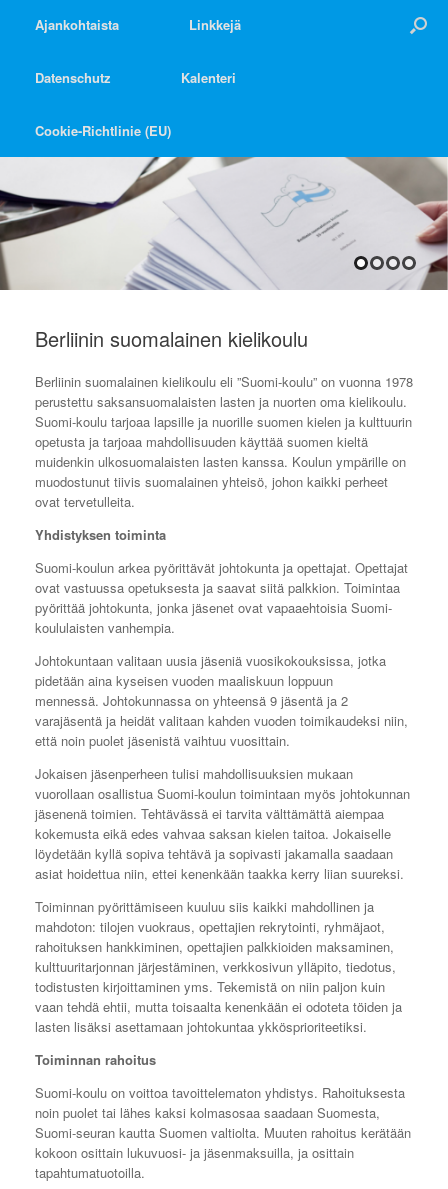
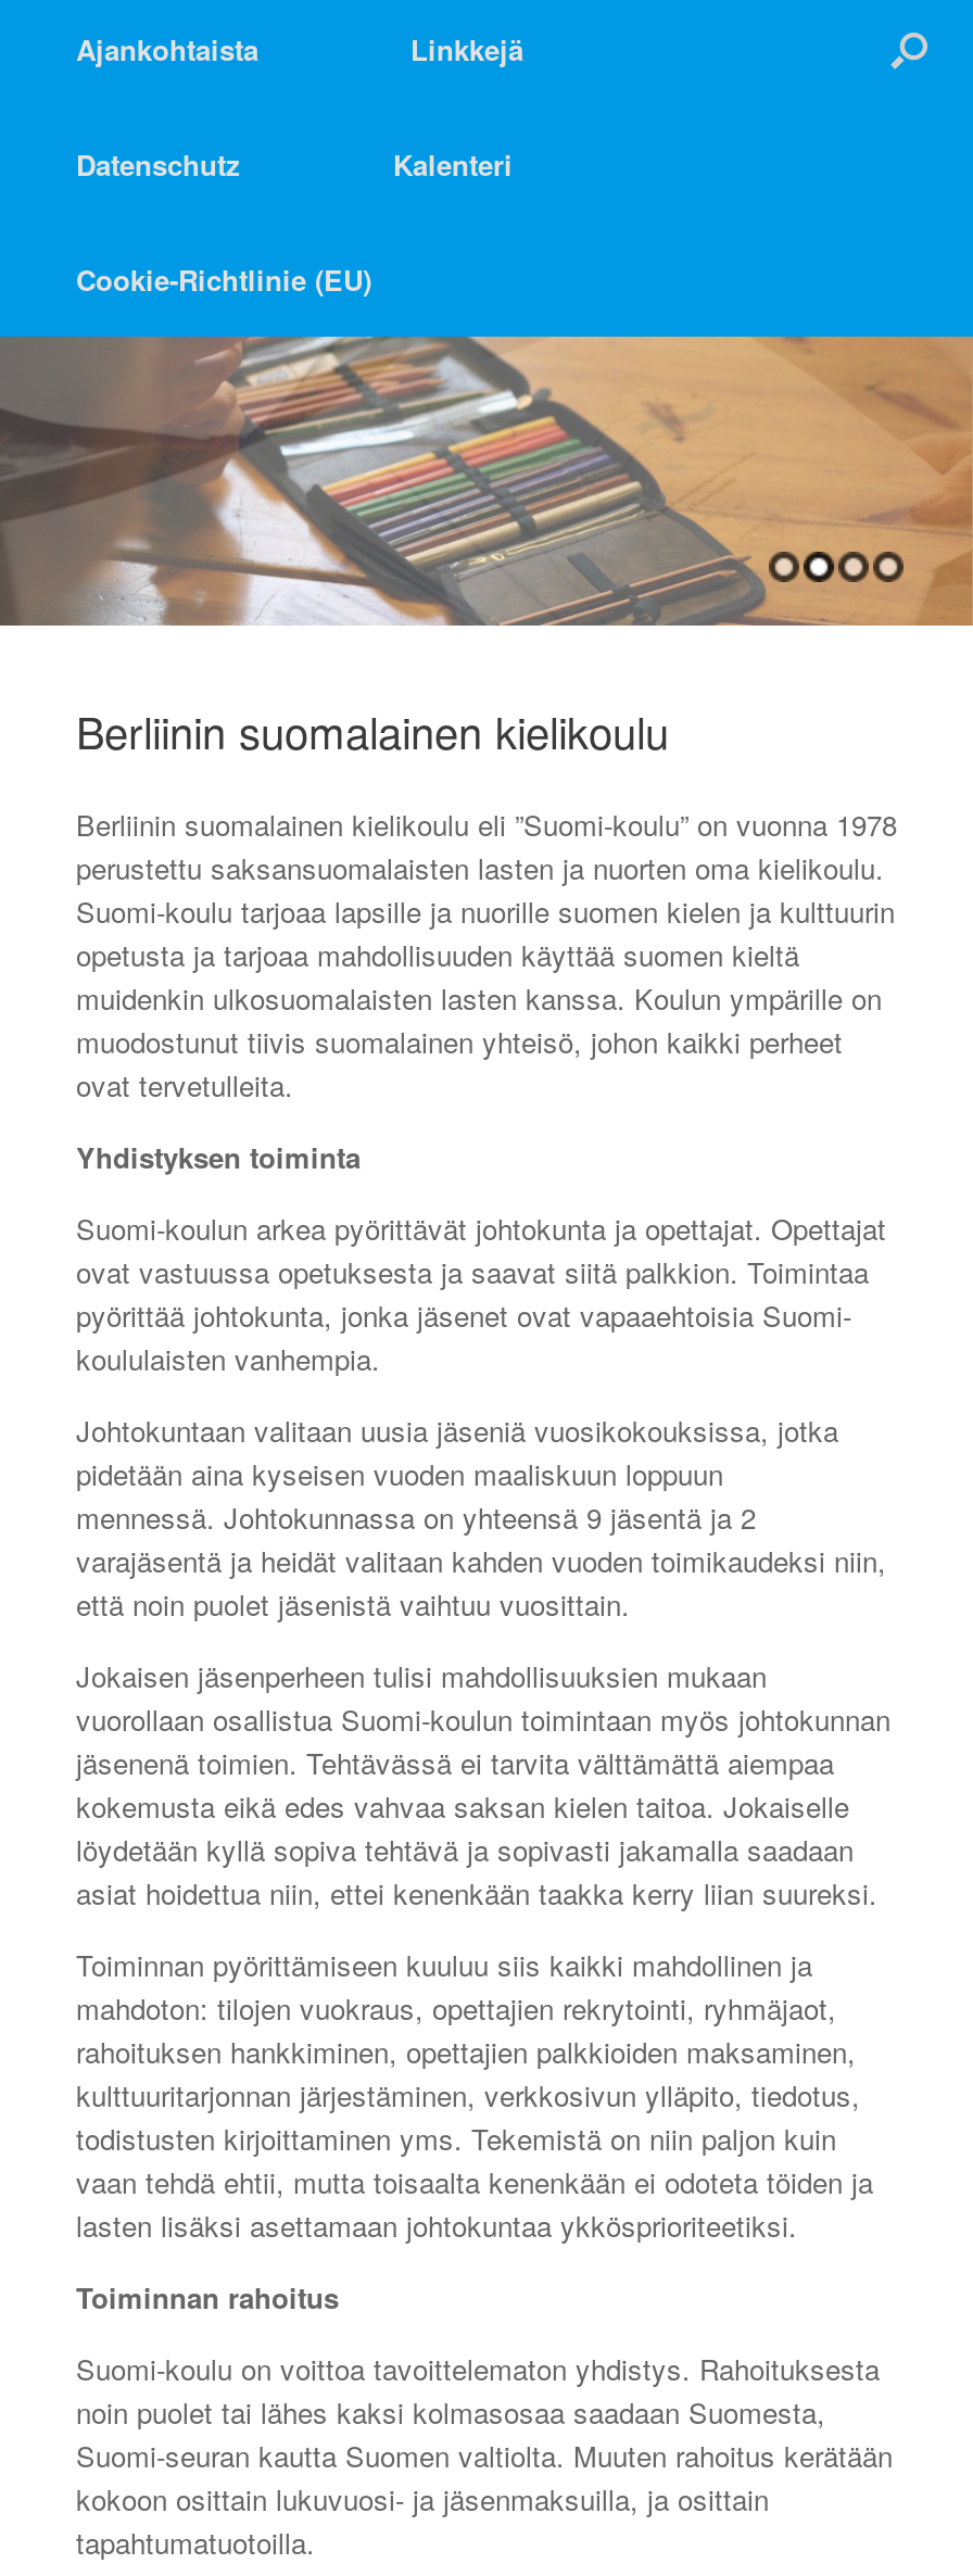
- [image]
+ [image]
